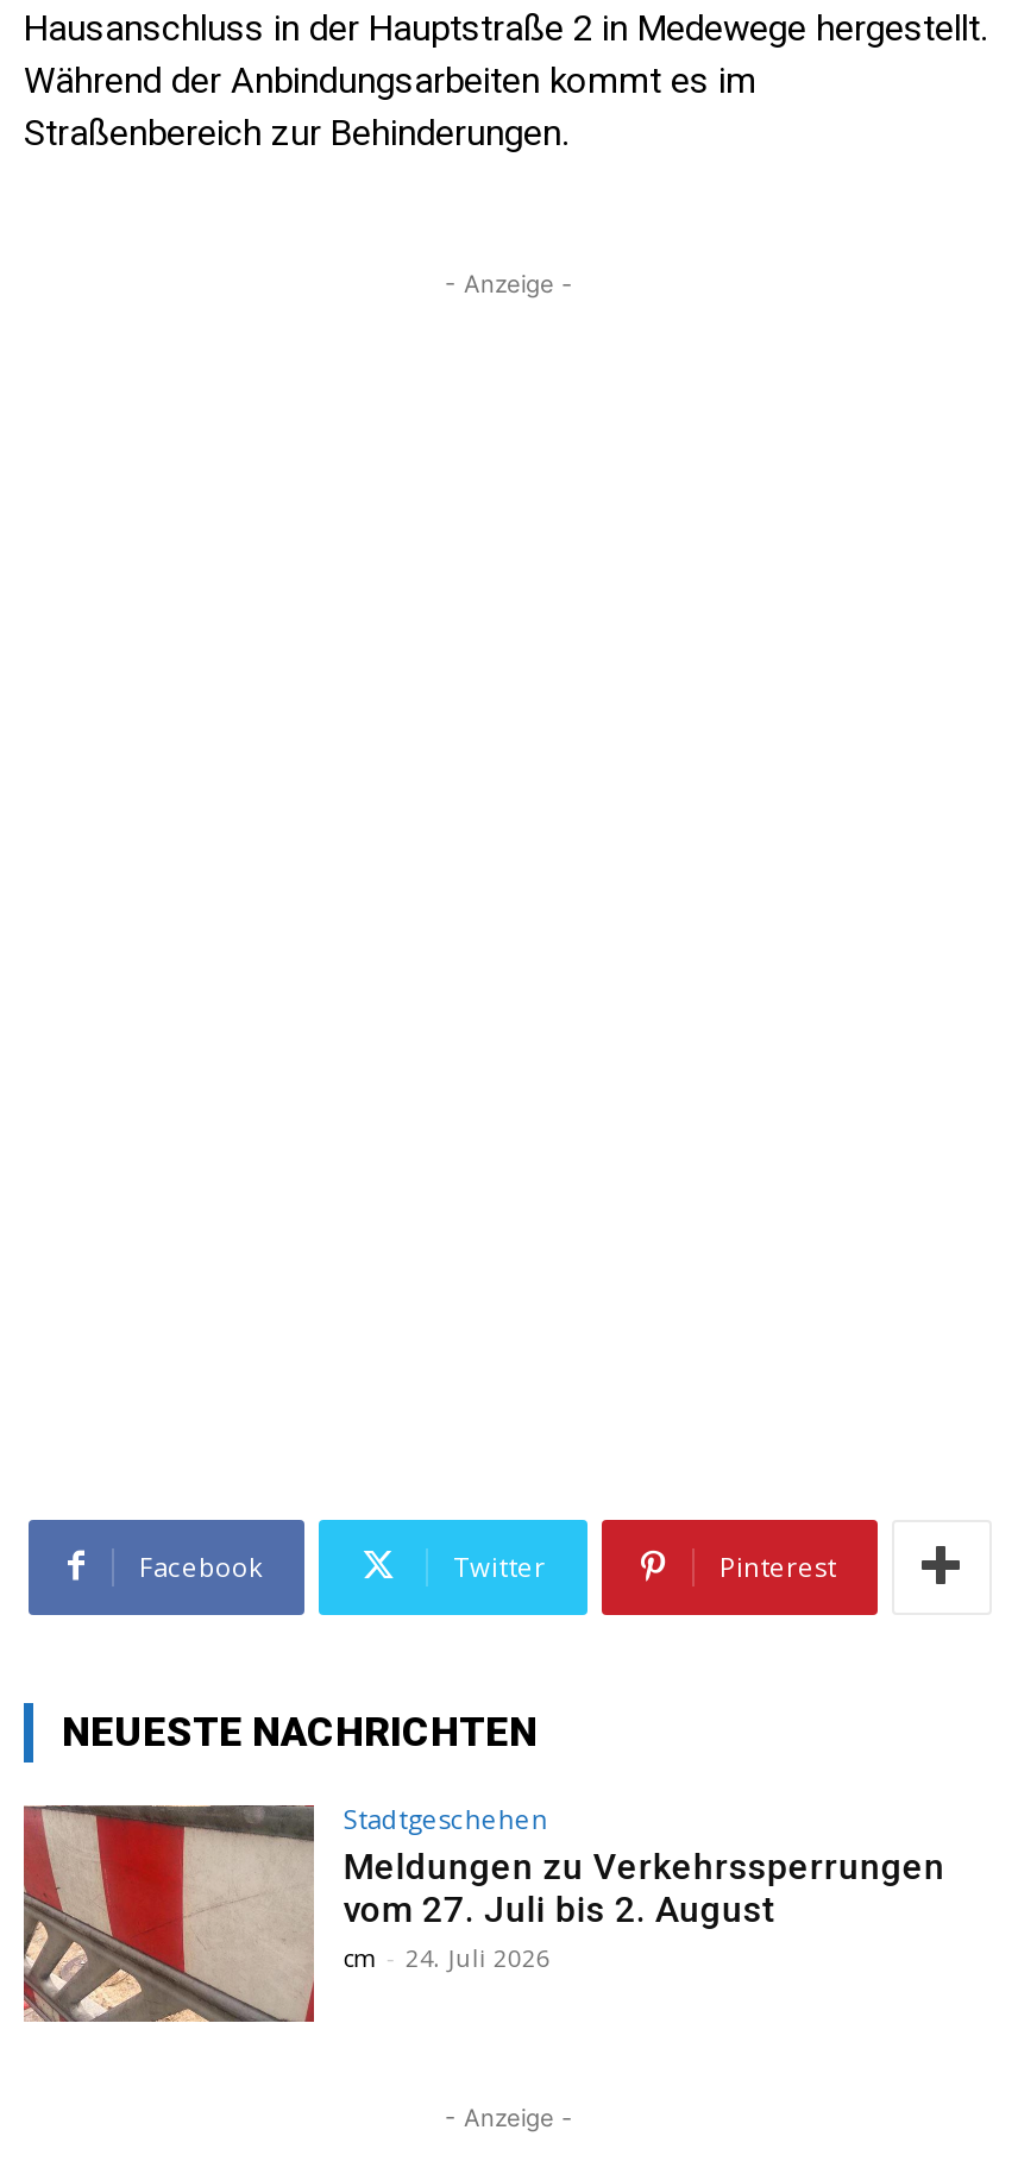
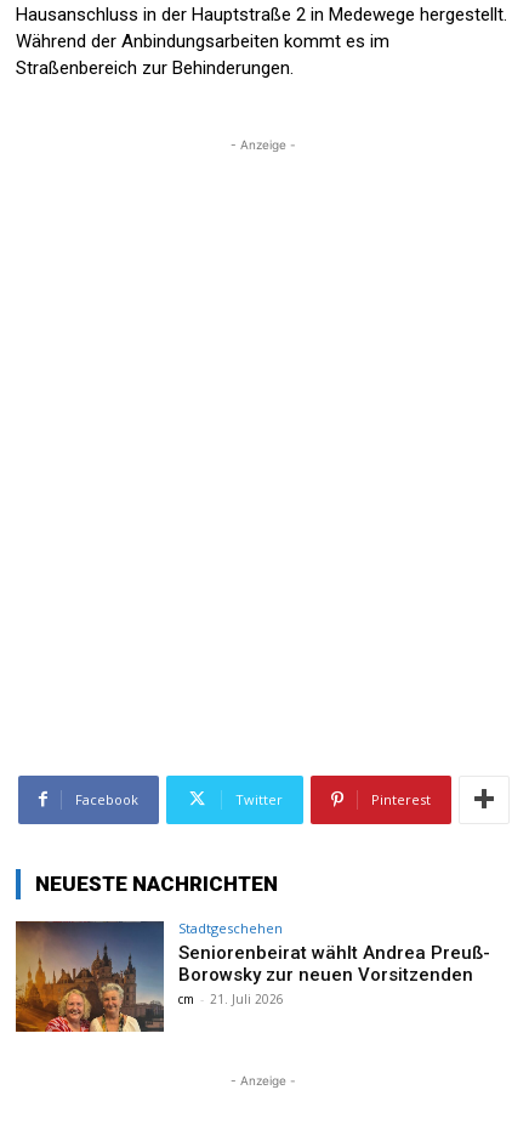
- [image]
- Meldungen zu Verkehrssperrungen
- vom 27. Juli bis 2. August
- cm - 24. Juli 2026
+ [image]
+ Seniorenbeirat wählt Andrea Preuß-
+ Borowsky zur neuen Vorsitzenden
+ cm - 21. Juli 2026
